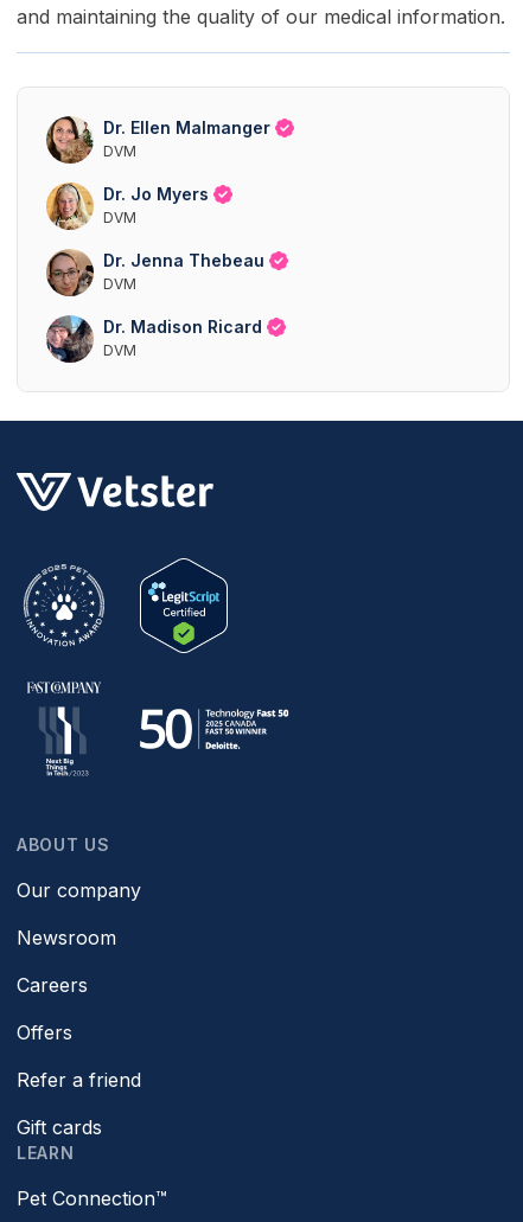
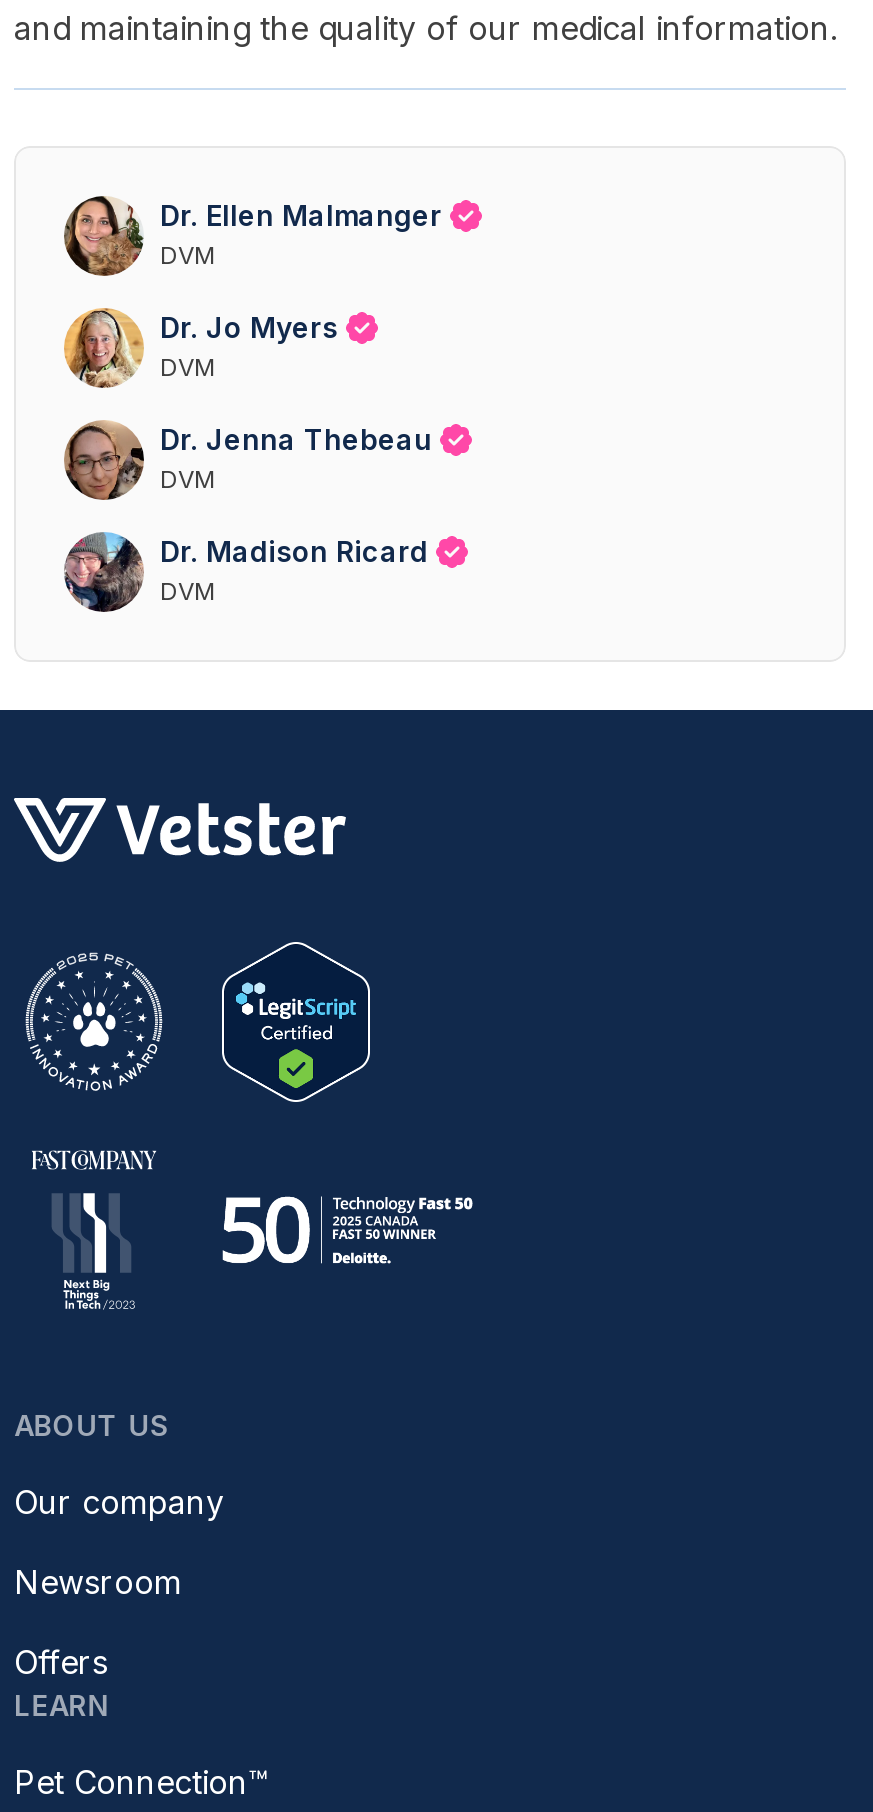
- Careers

- Refer a friend
- Gift cards
